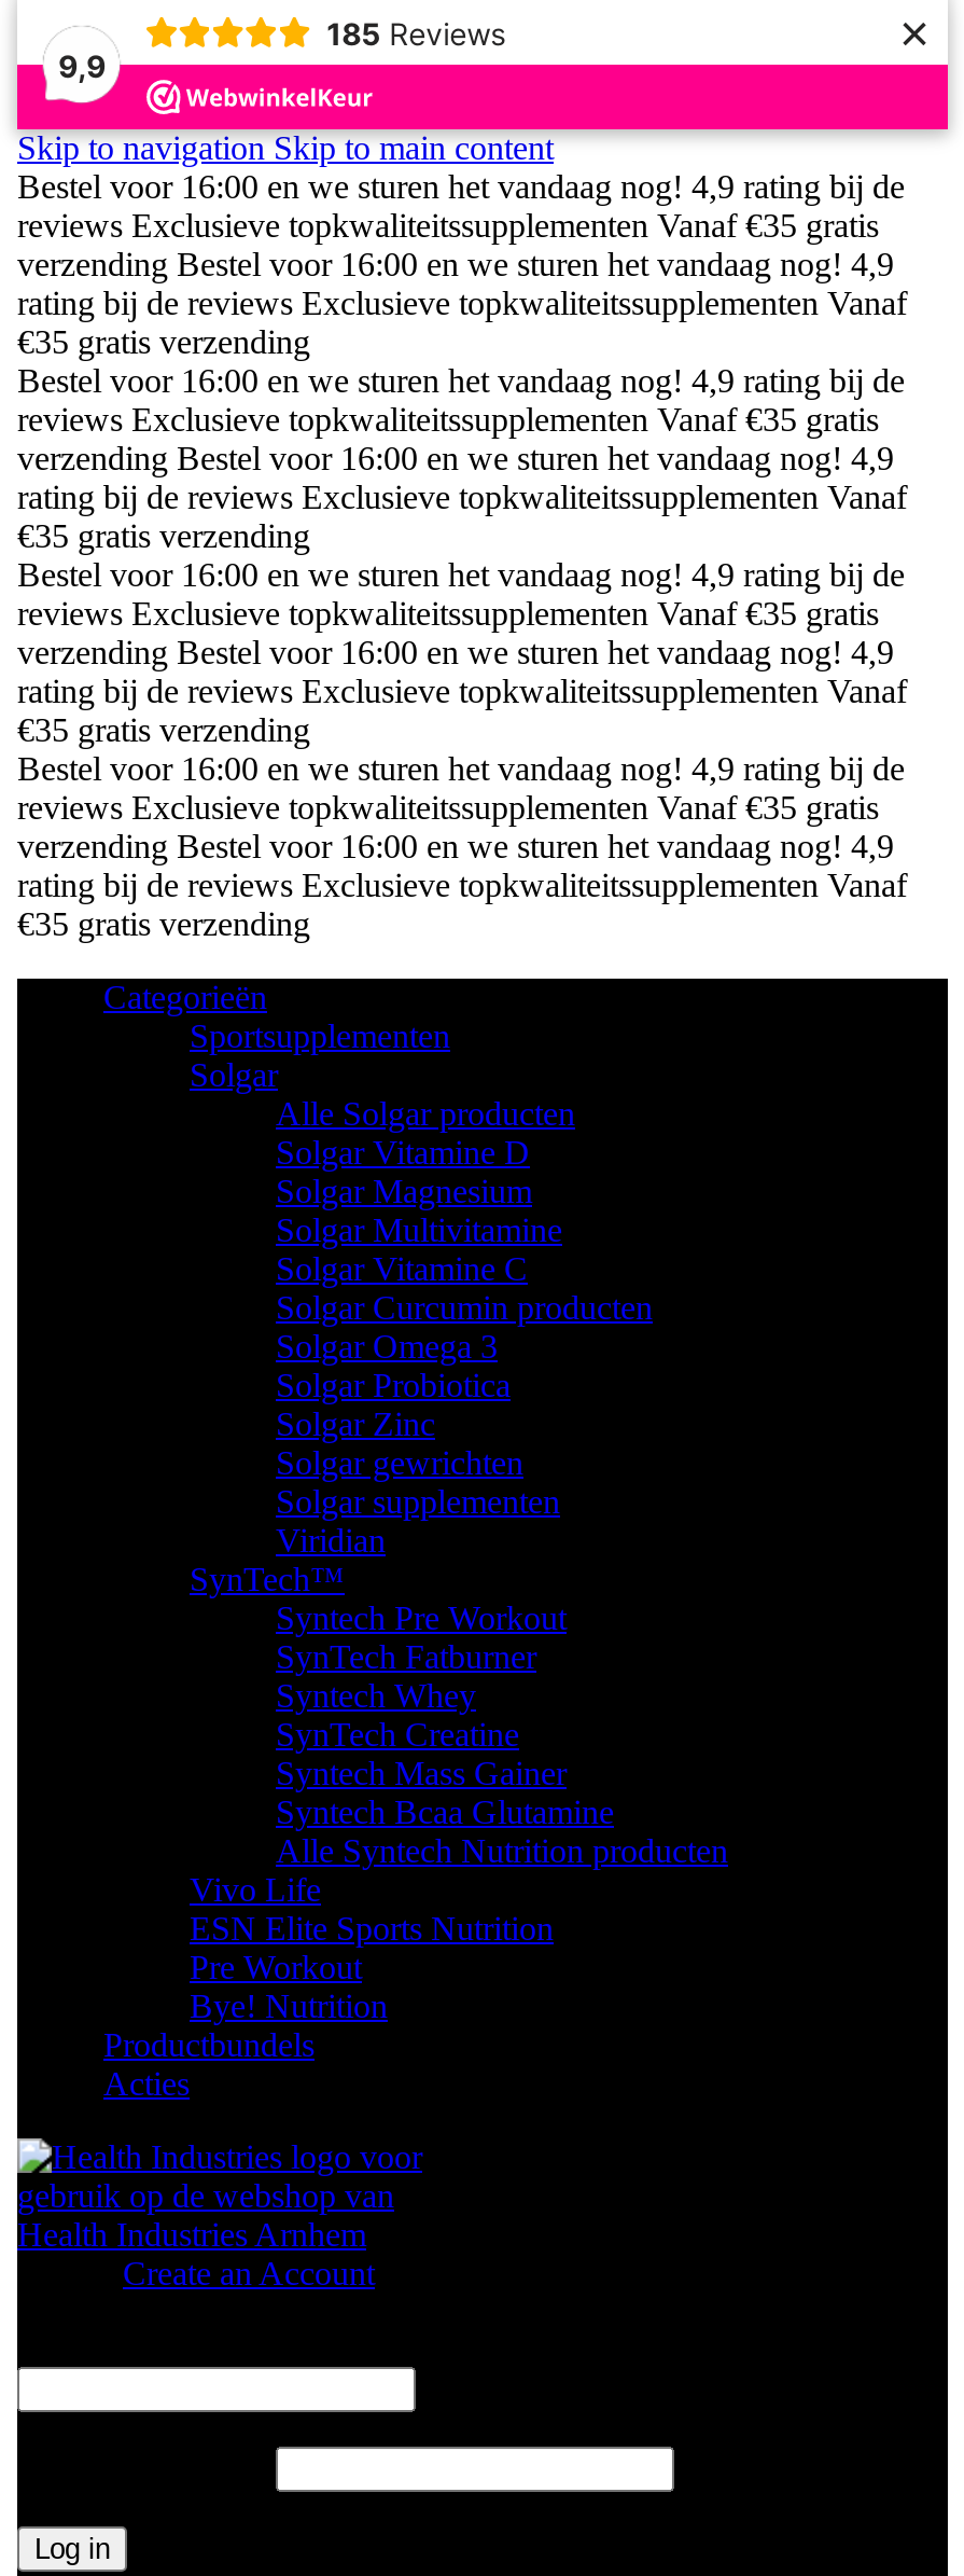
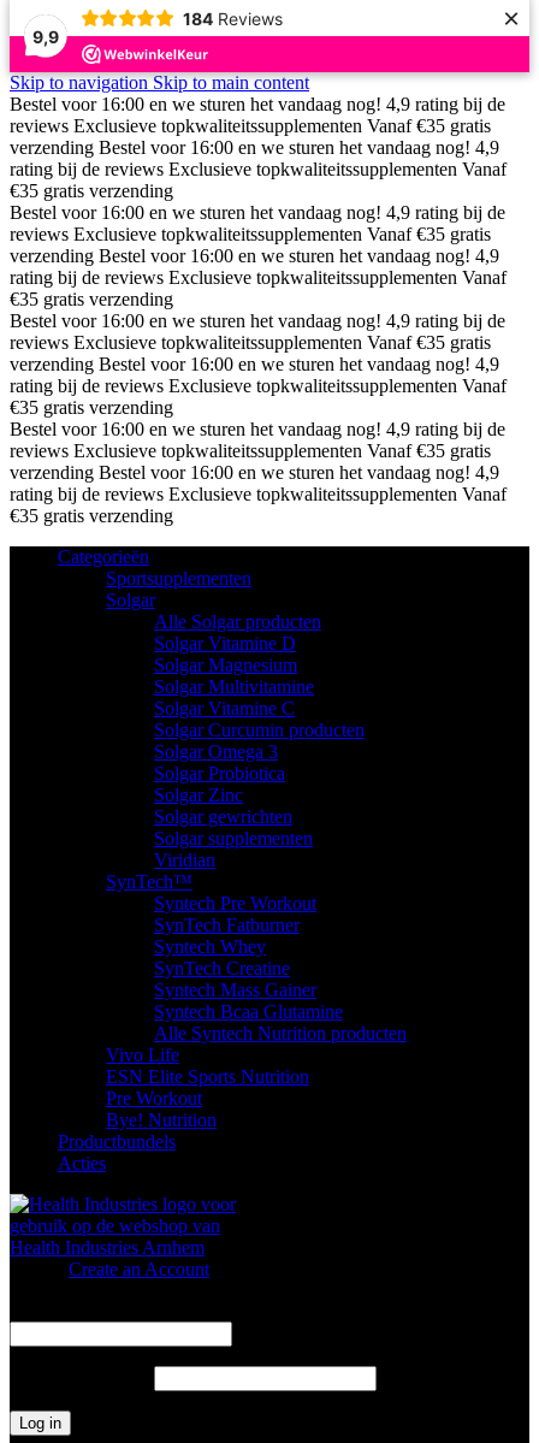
- 185 Reviews
+ 184 Reviews
